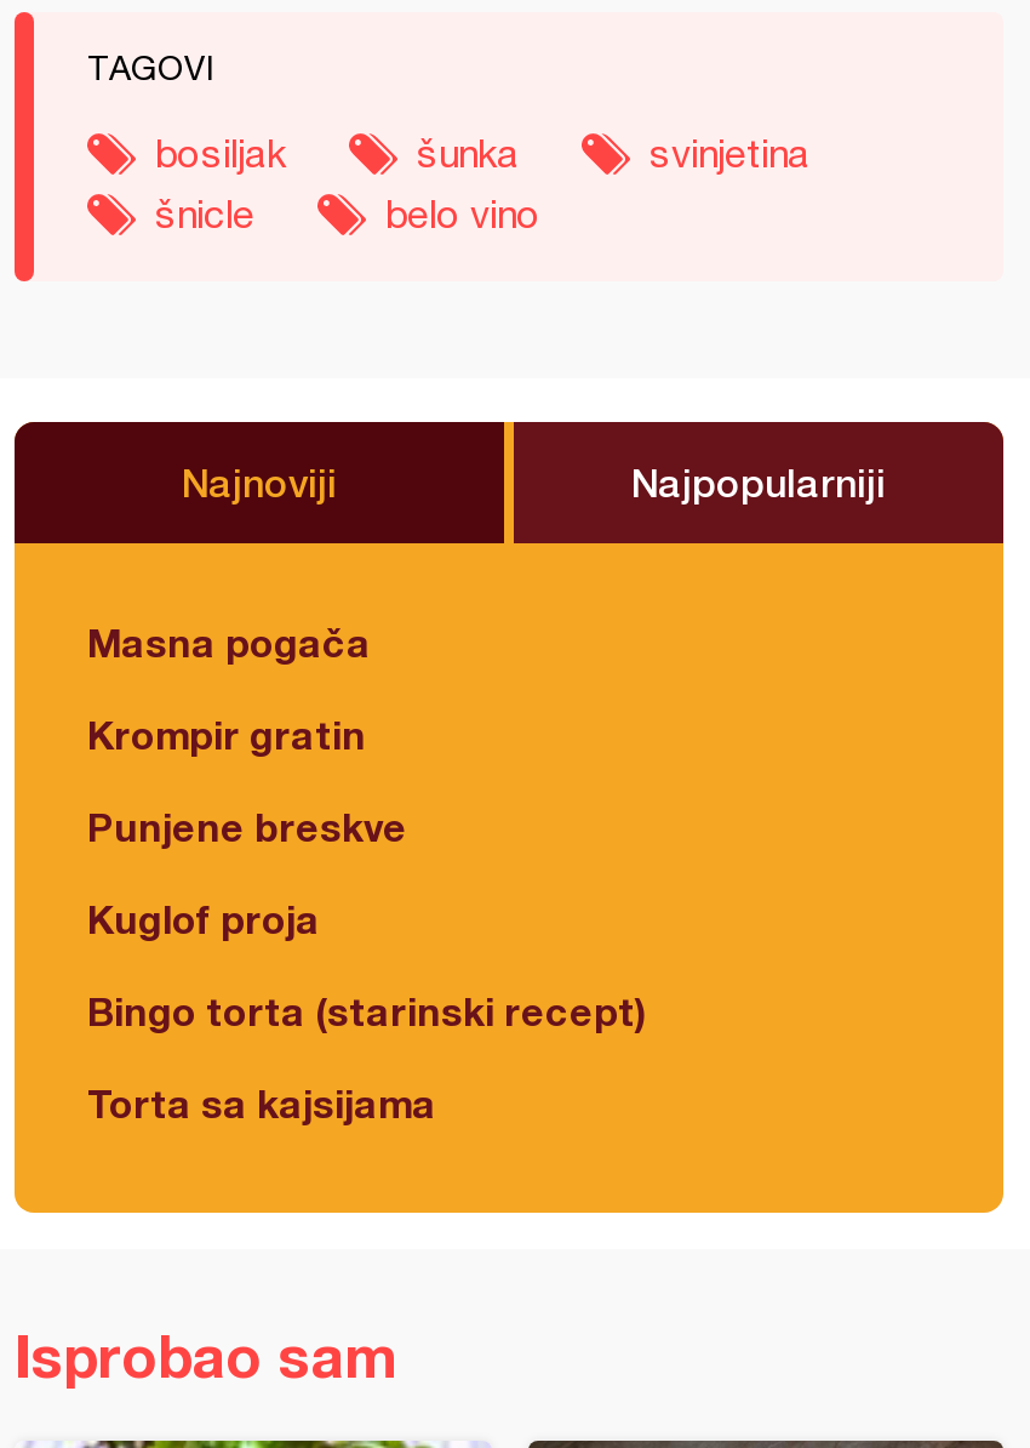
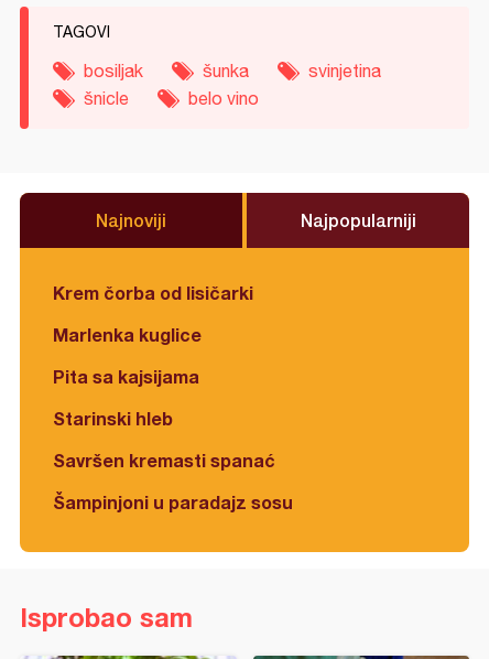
- Masna pogača
+ Krem čorba od lisičarki

- Krompir gratin
+ Marlenka kuglice

- Punjene breskve
+ Pita sa kajsijama

- Kuglof proja
+ Starinski hleb

- Bingo torta (starinski recept)
+ Savršen kremasti spanać

- Torta sa kajsijama
+ Šampinjoni u paradajz sosu
